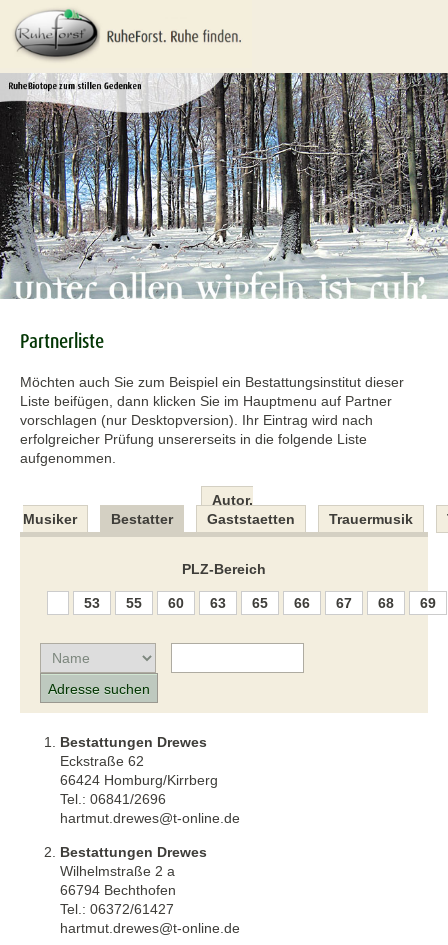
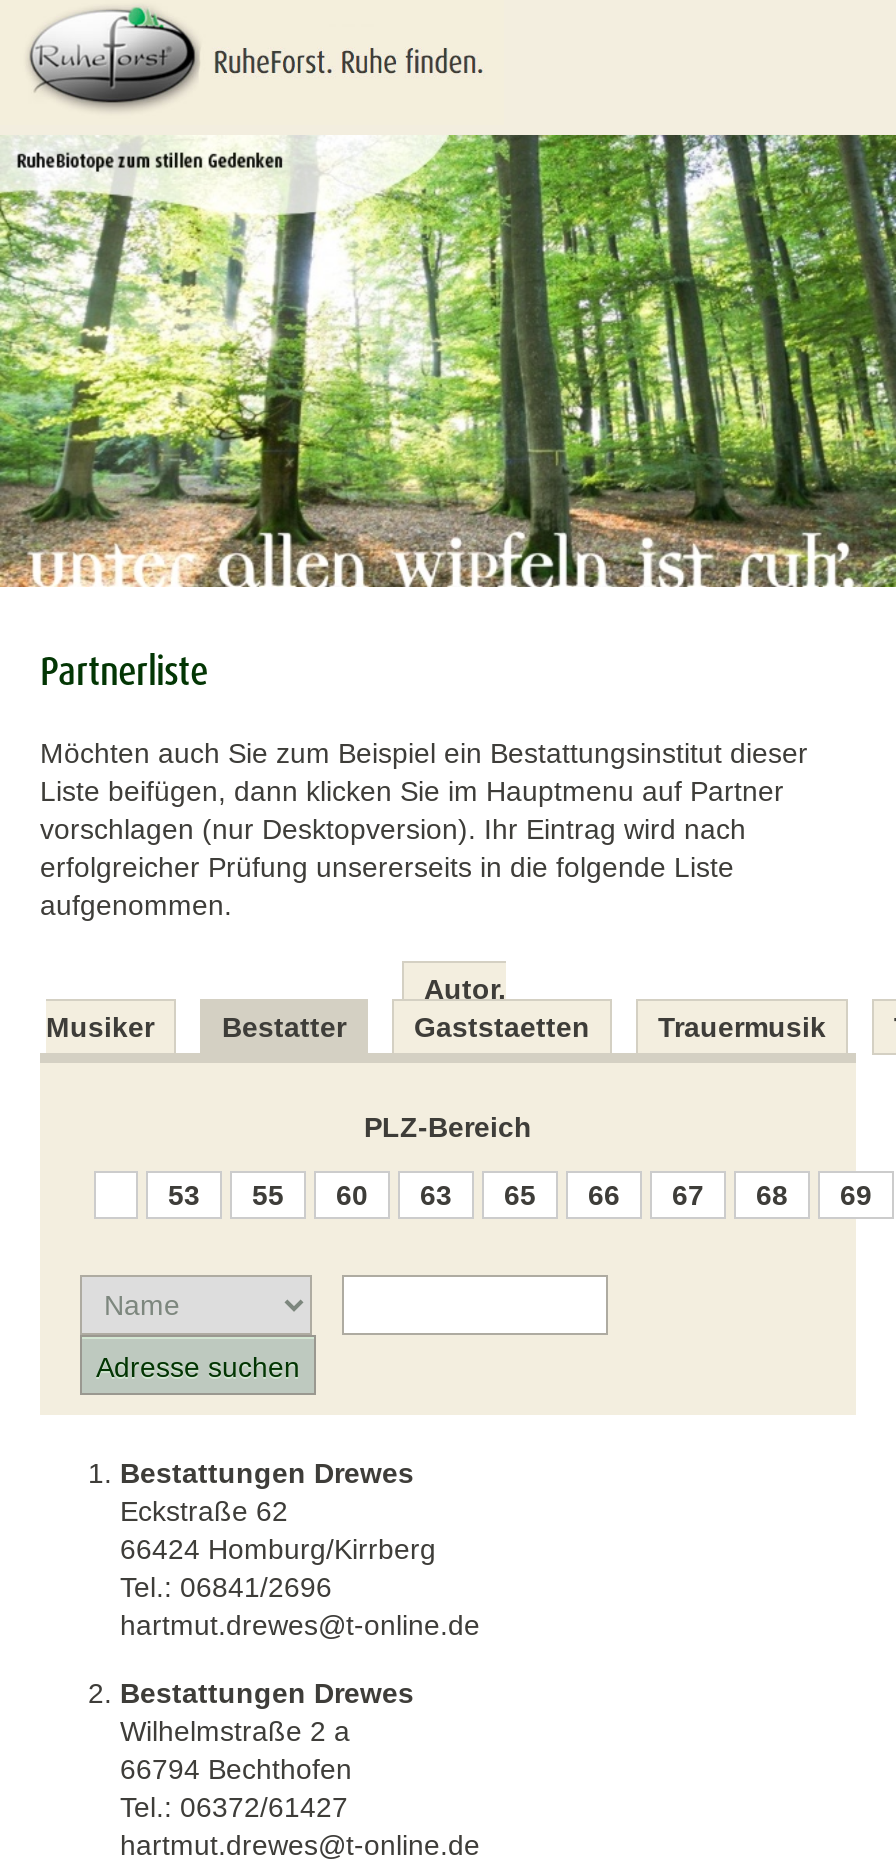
- [image]
+ [image]
